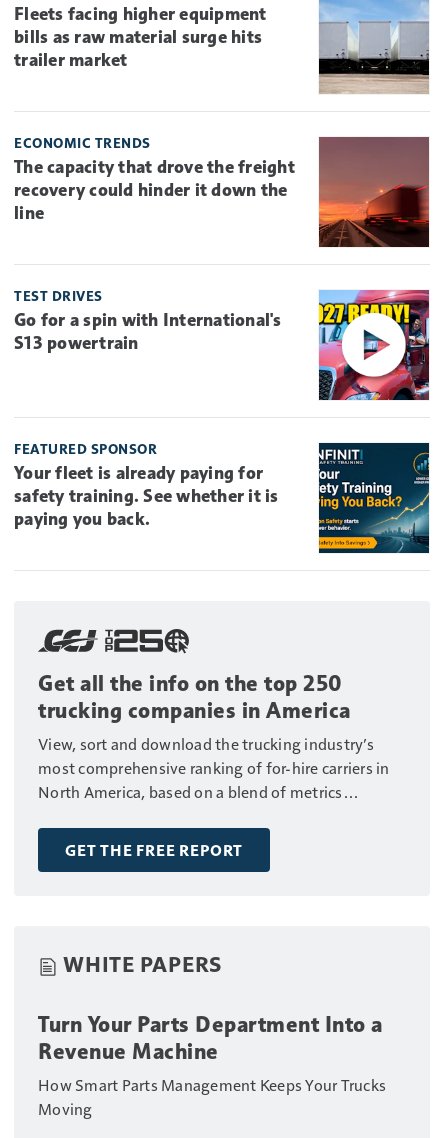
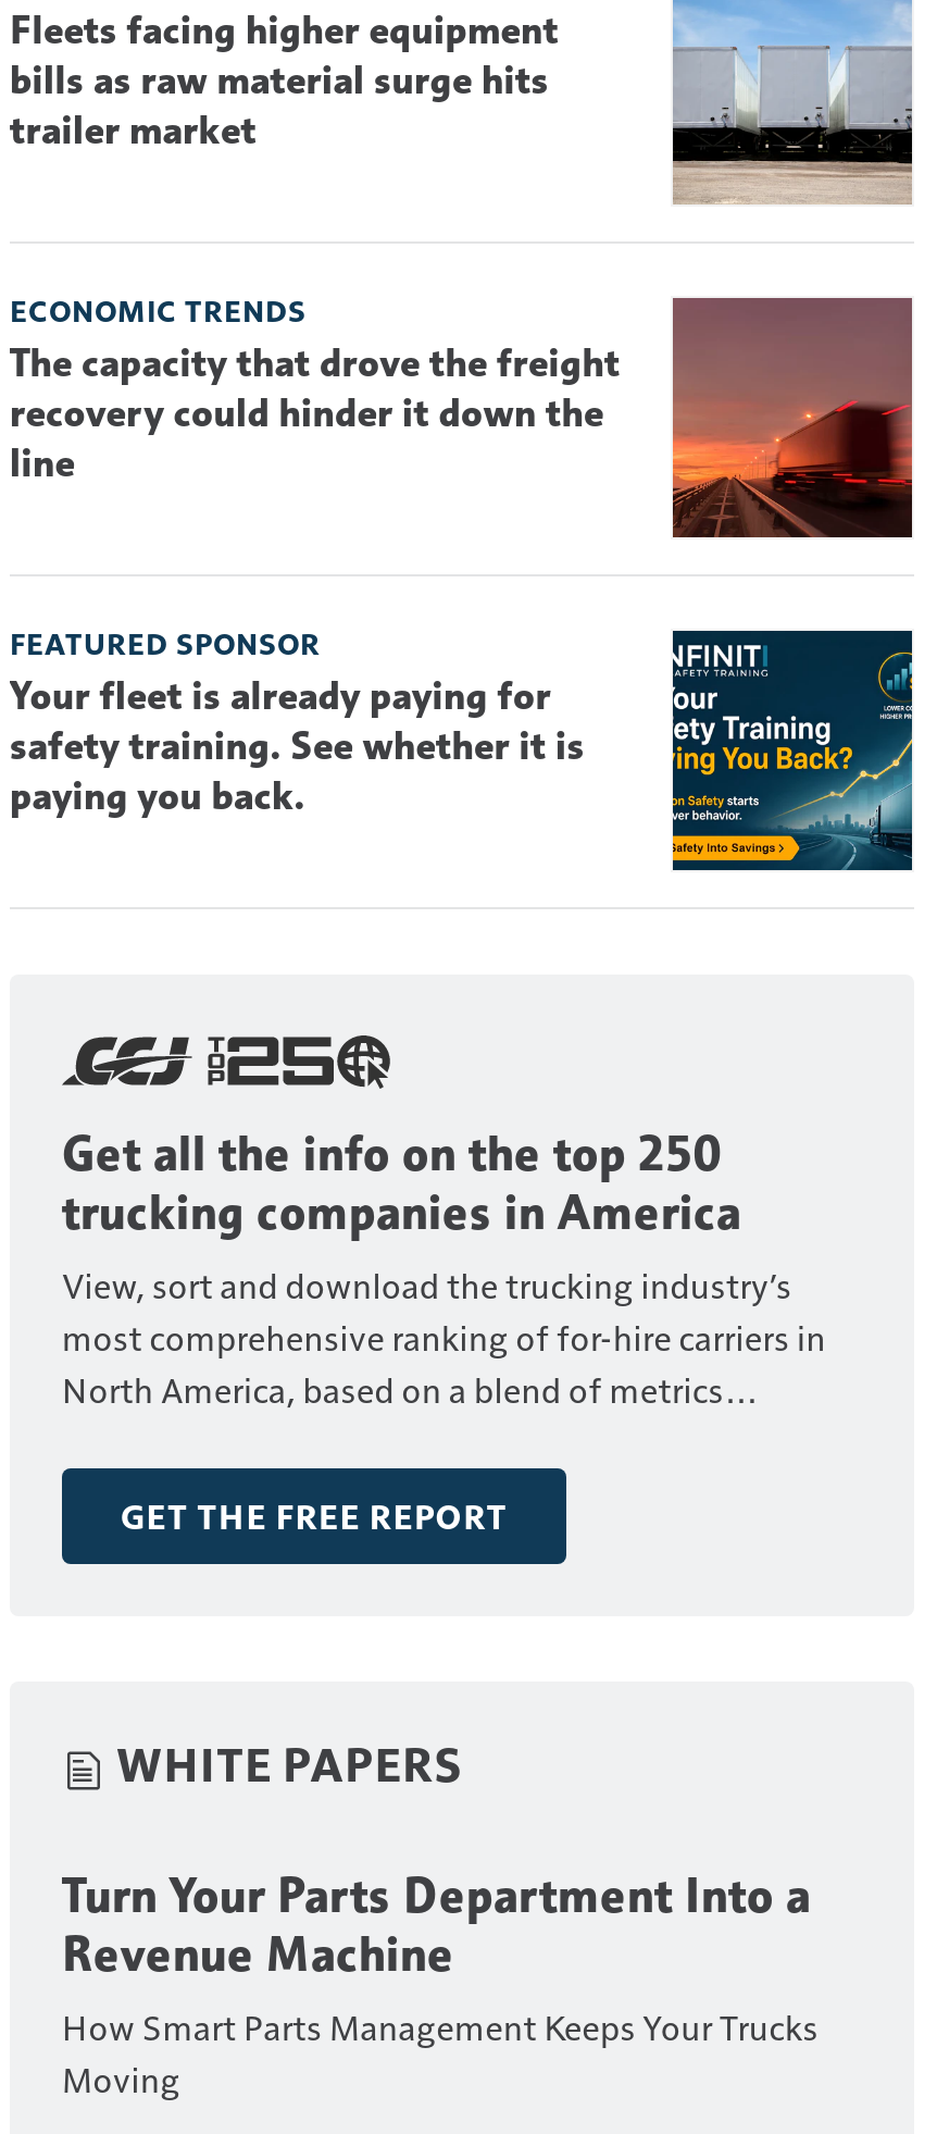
- [image]
- TEST DRIVES
- Go for a spin with International's
- S13 powertrain
